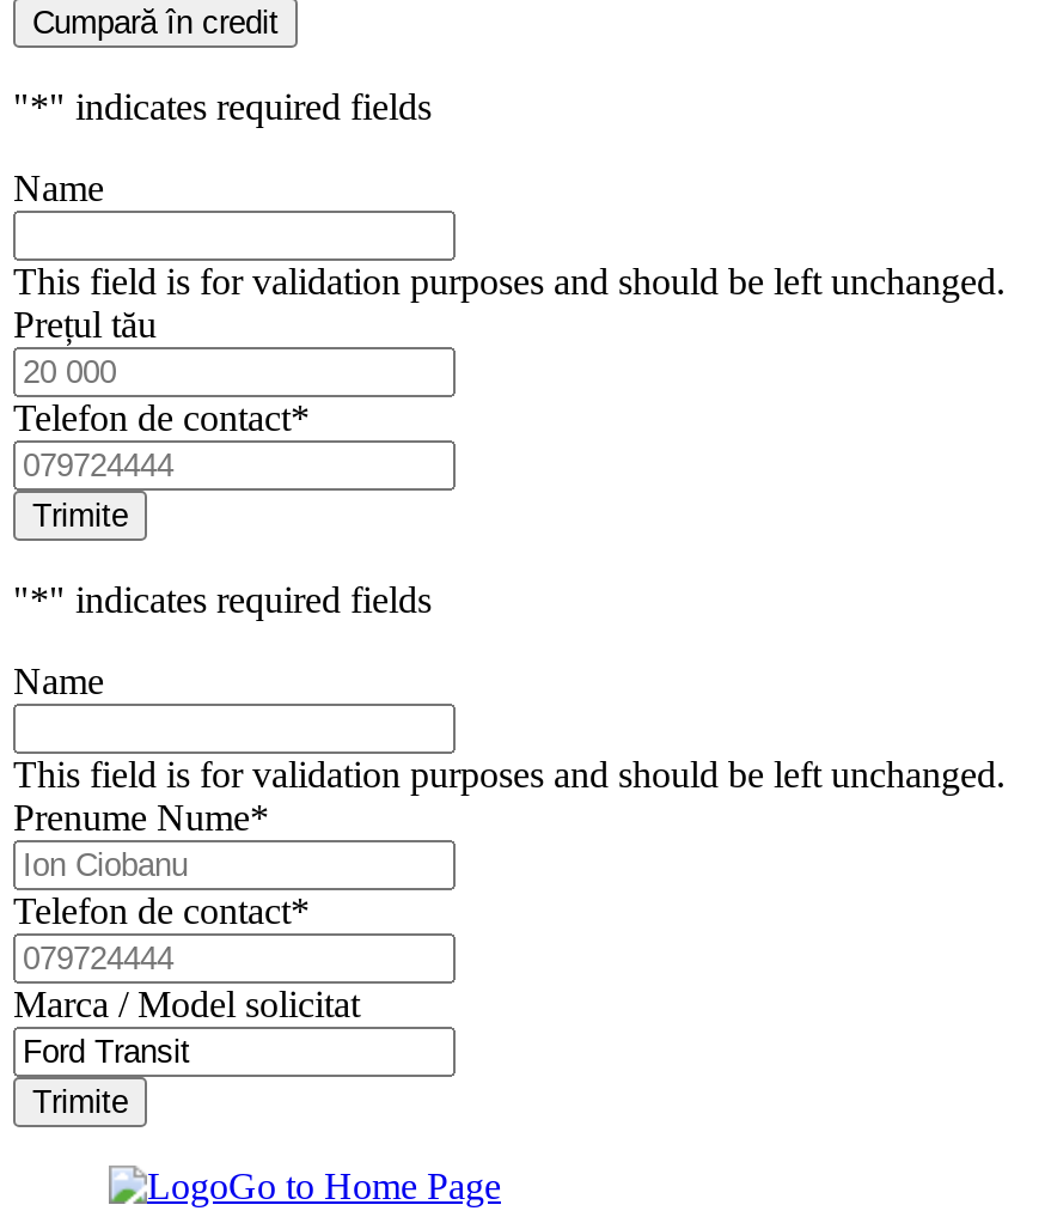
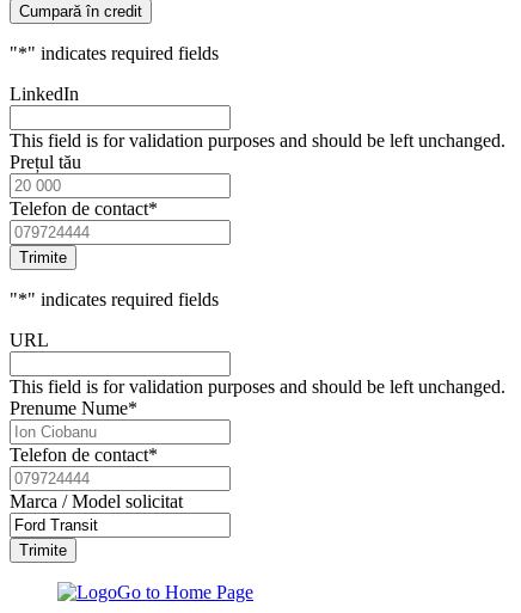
- Name
+ LinkedIn

- Name
+ URL
